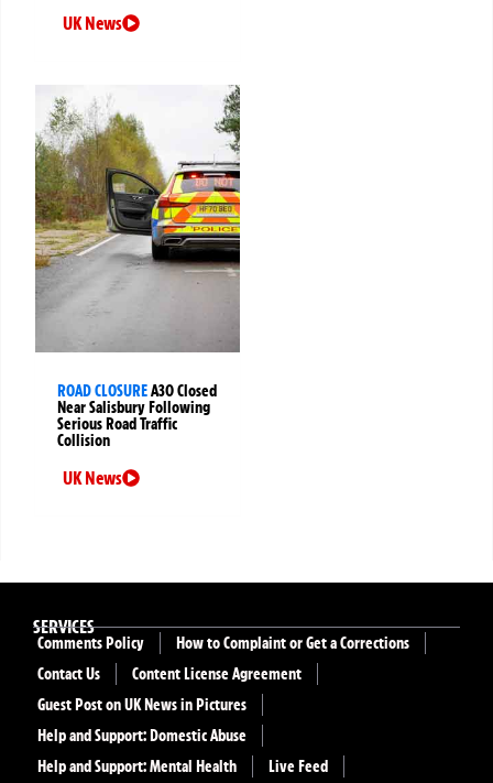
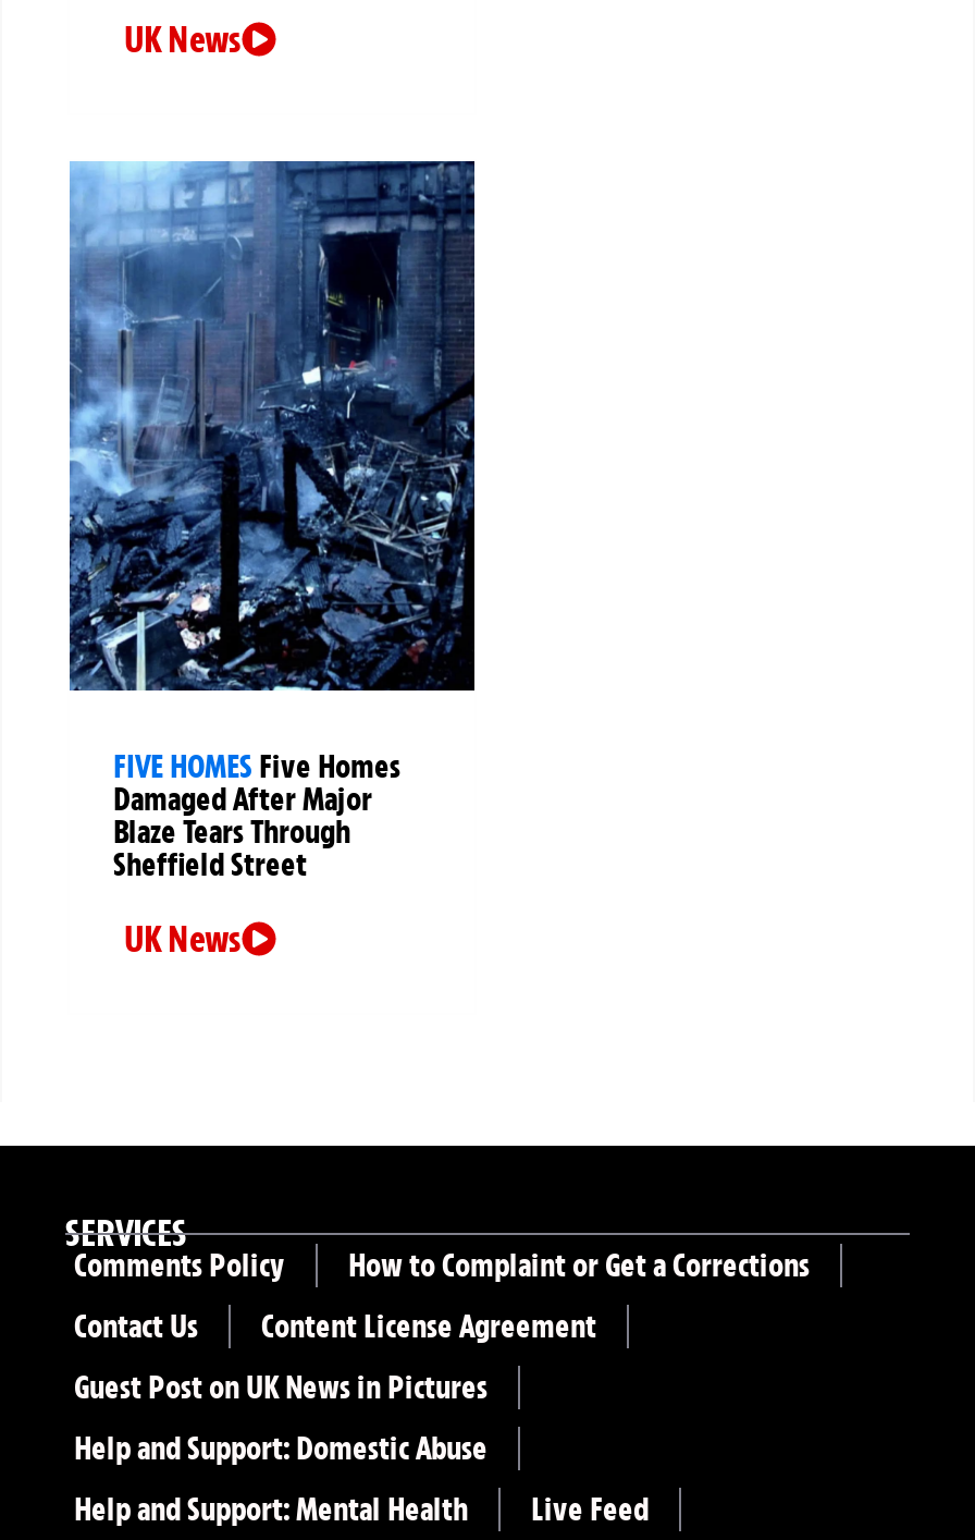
- [image]
- ROAD CLOSURE A30 Closed
- Near Salisbury Following
- Serious Road Traffic
- Collision
+ [image]
+ FIVE HOMES Five Homes
+ Damaged After Major
+ Blaze Tears Through
+ Sheffield Street
